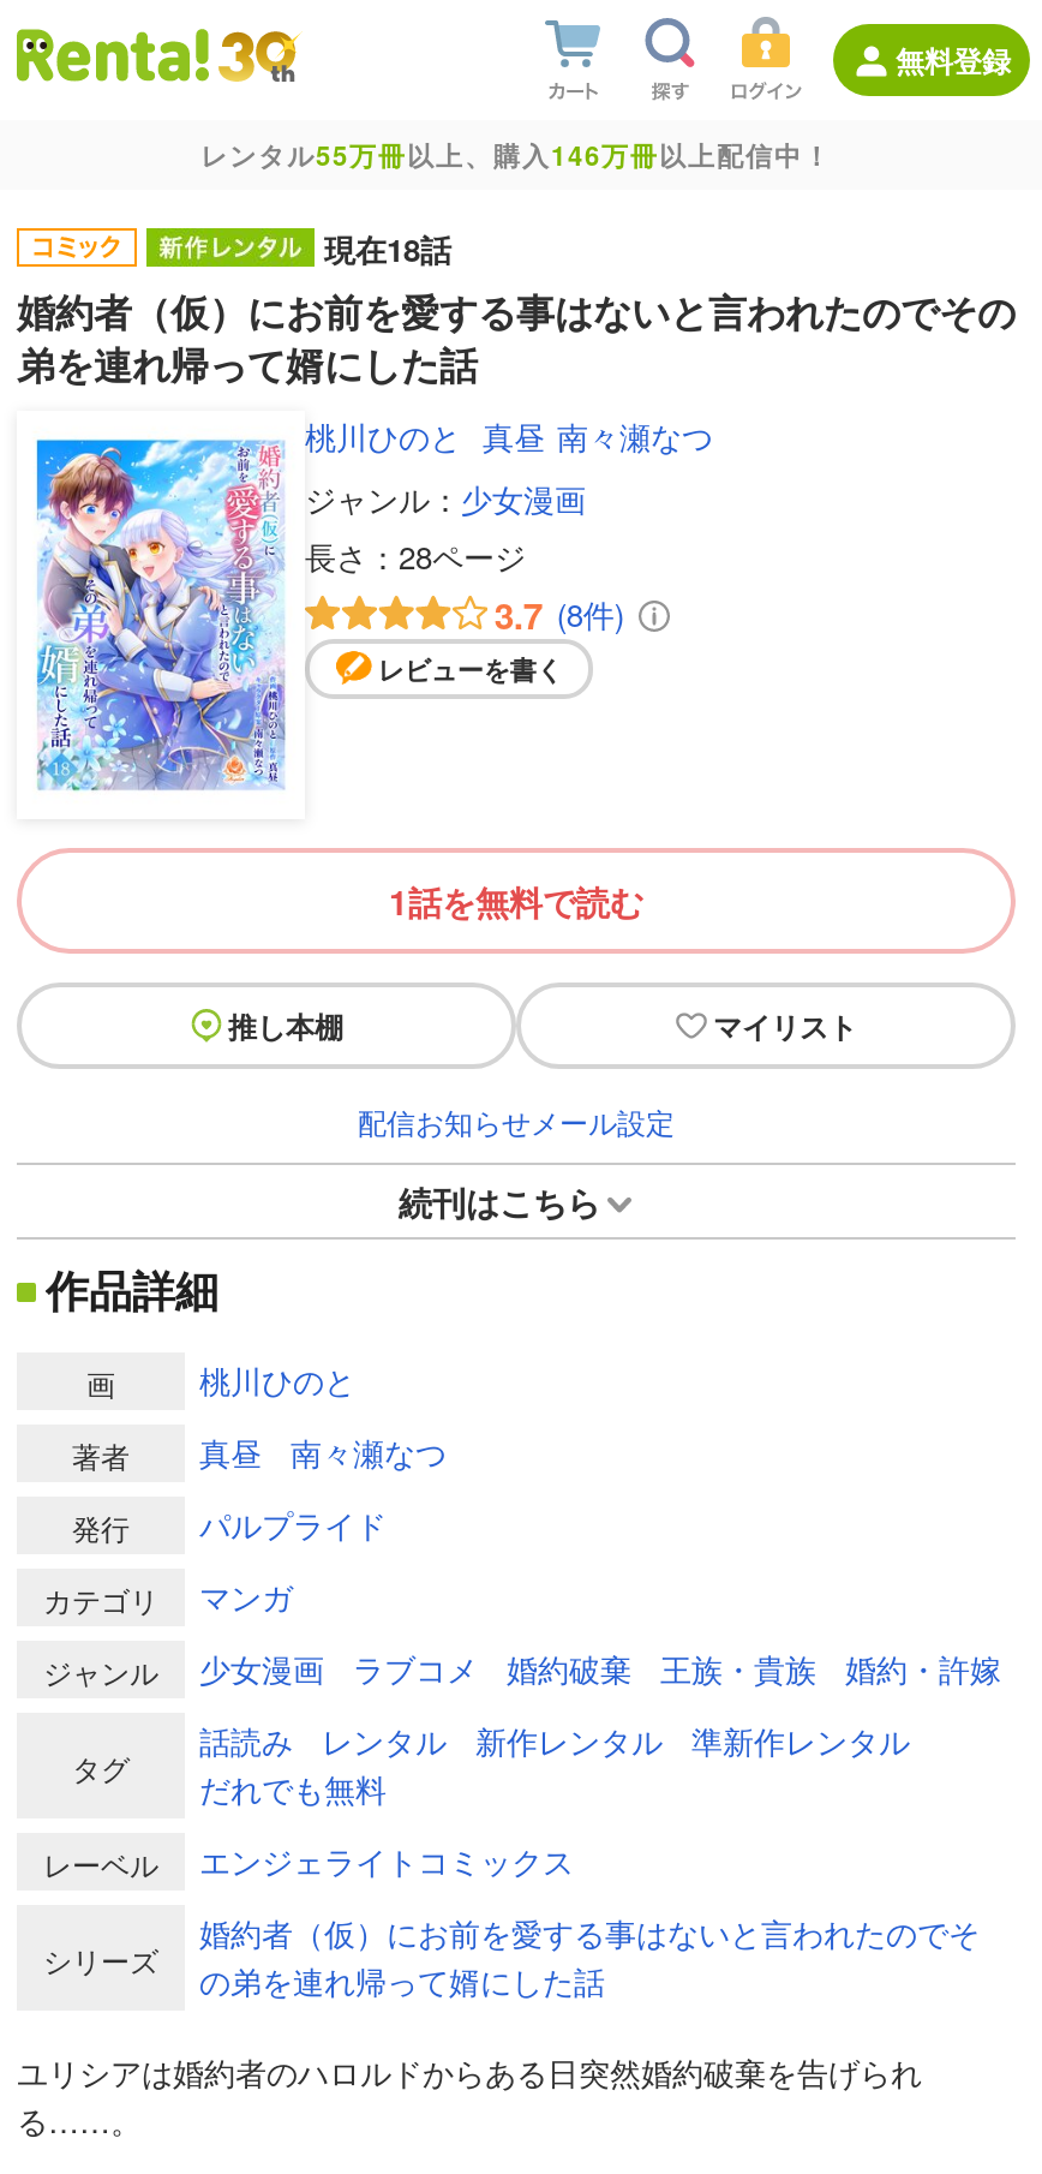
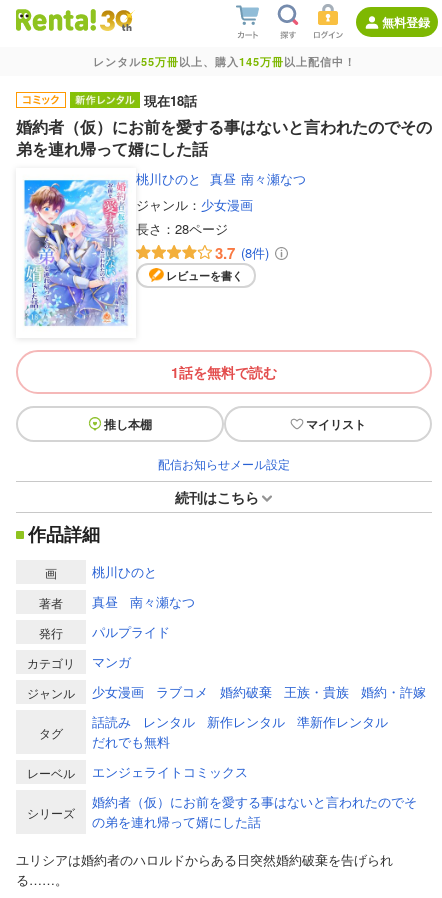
- レンタル55万冊以上、購入146万冊以上配信中！
+ レンタル55万冊以上、購入145万冊以上配信中！
